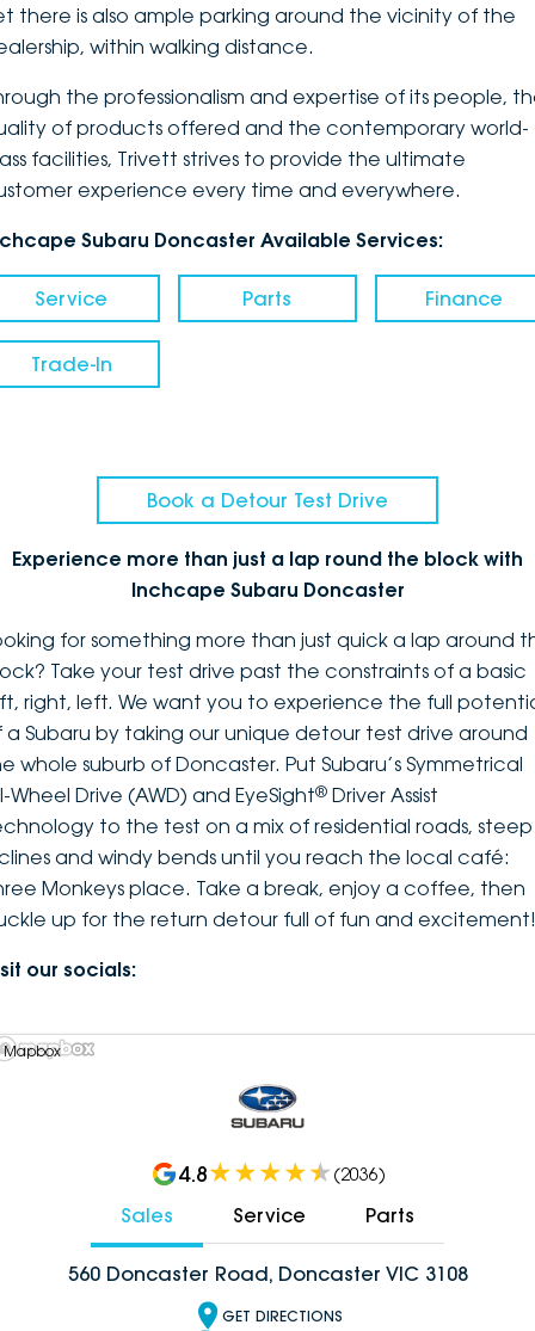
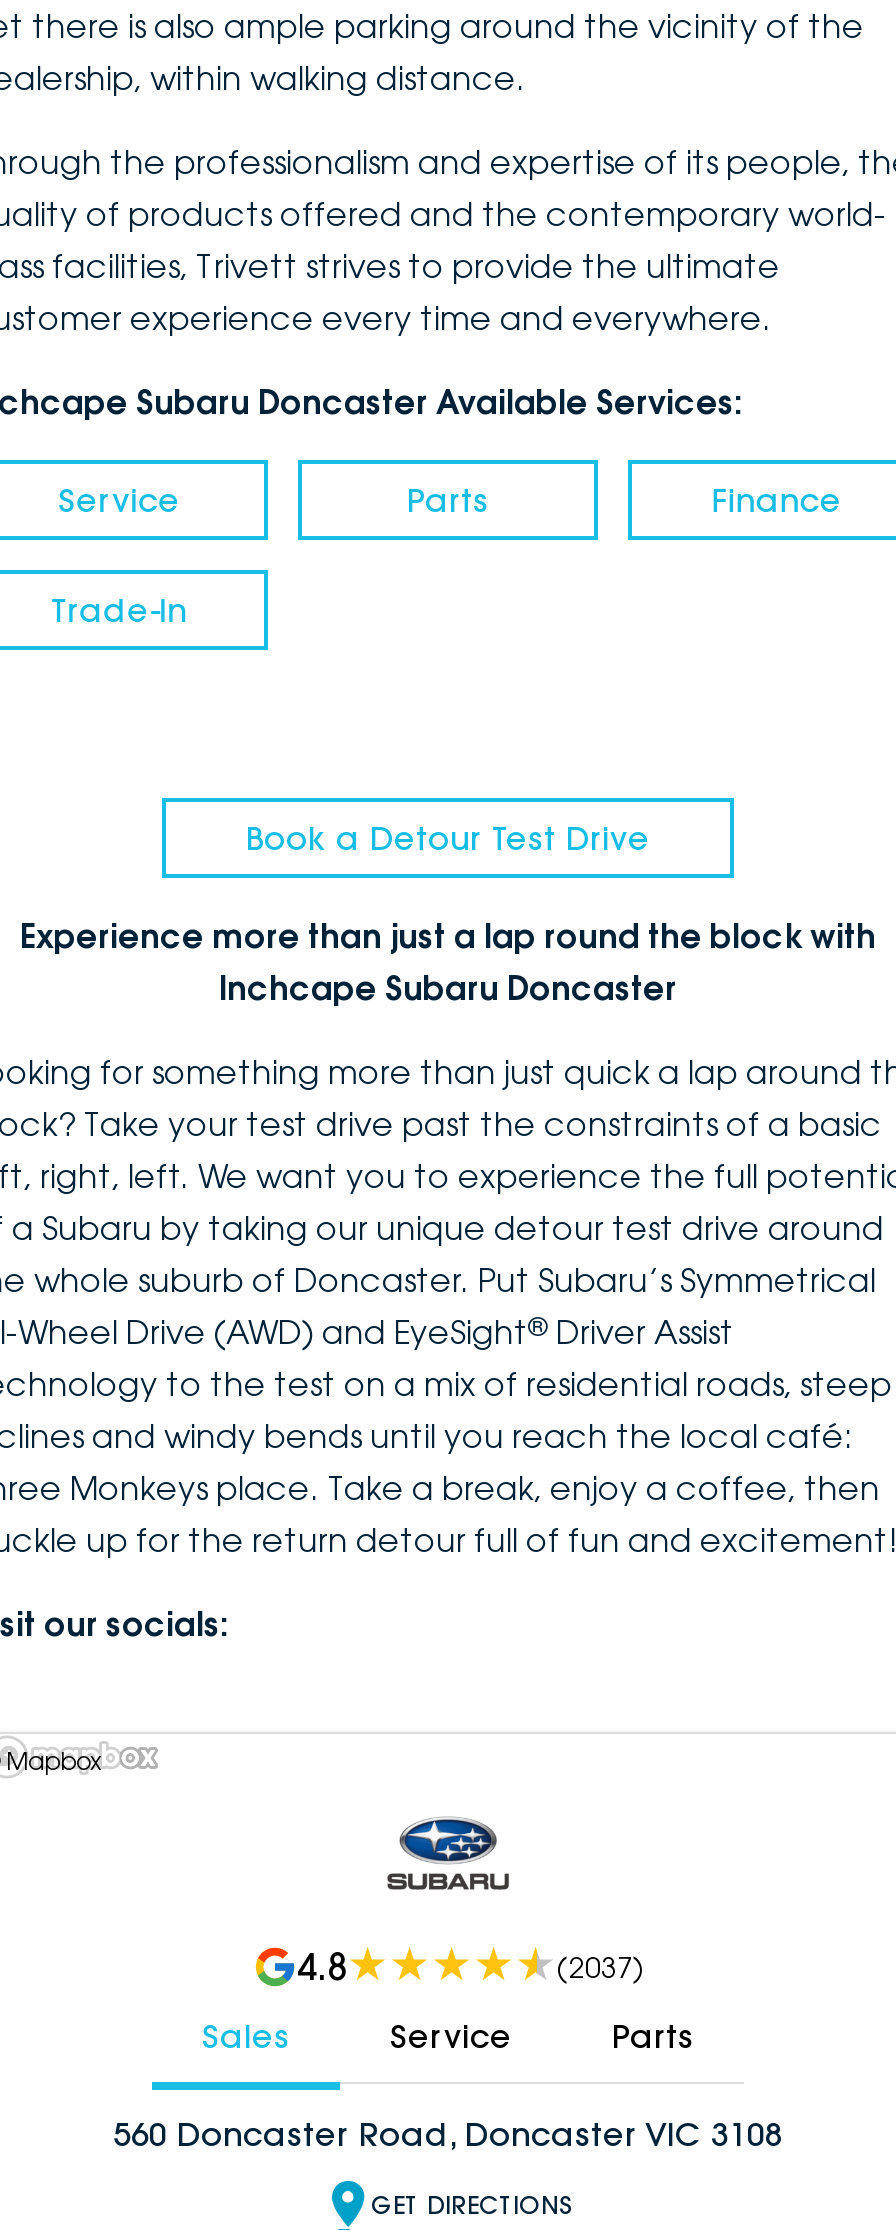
- (2036)
+ (2037)
